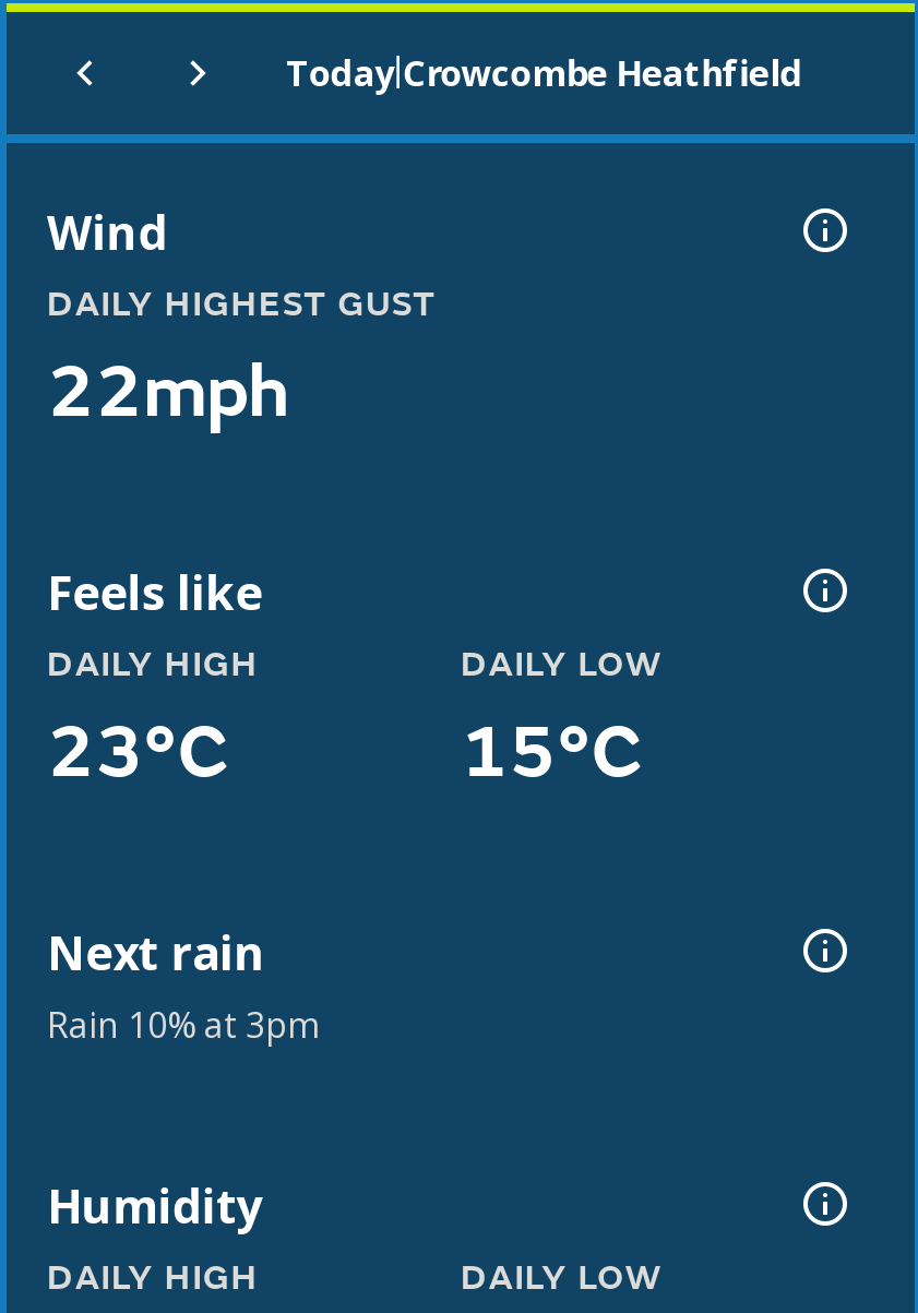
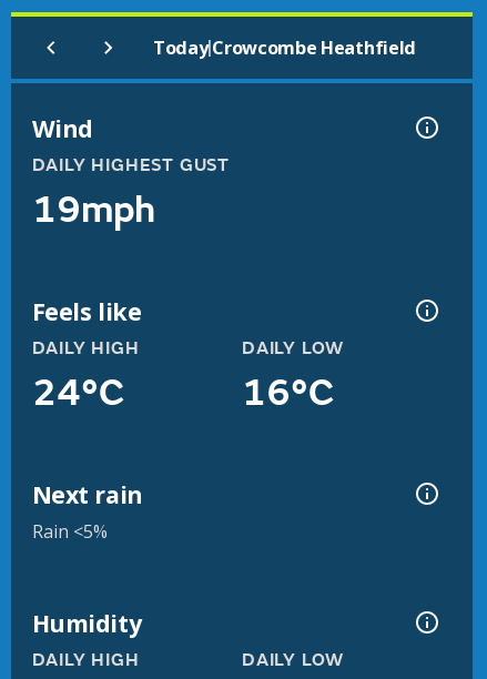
- 22mph
+ 19mph

- 23°C
+ 24°C

- 15°C
+ 16°C

- Rain 10% at 3pm
+ Rain <5%
